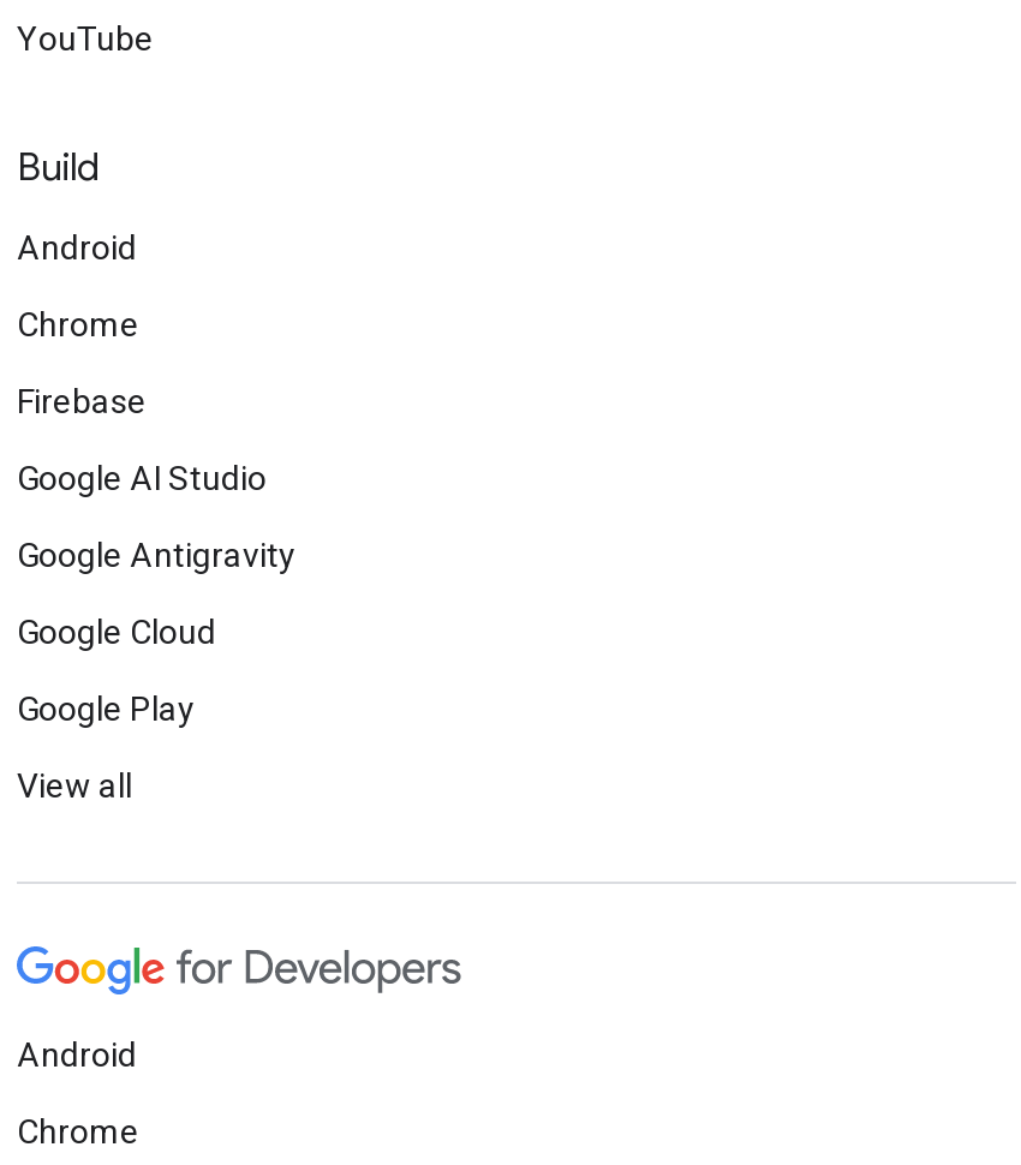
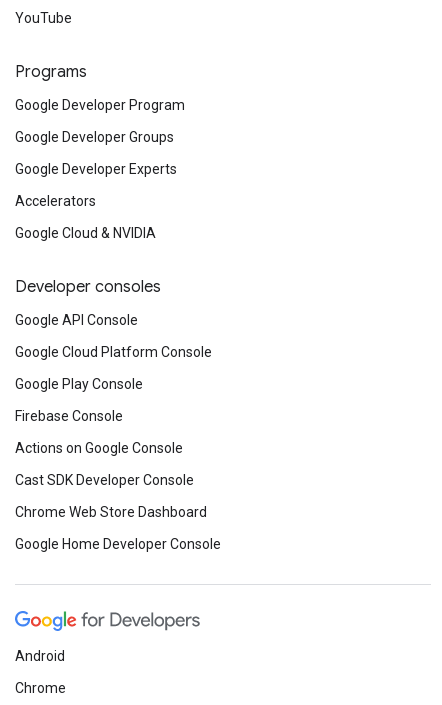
- Build
- Android
- Chrome
- Firebase
- Google AI Studio
- Google Antigravity
- Google Cloud
- Google Play
- View all
+ Programs
+ Google Developer Program
+ Google Developer Groups
+ Google Developer Experts
+ Accelerators
+ Google Cloud & NVIDIA
+ Developer consoles
+ Google API Console
+ Google Cloud Platform Console
+ Google Play Console
+ Firebase Console
+ Actions on Google Console
+ Cast SDK Developer Console
+ Chrome Web Store Dashboard
+ Google Home Developer Console
